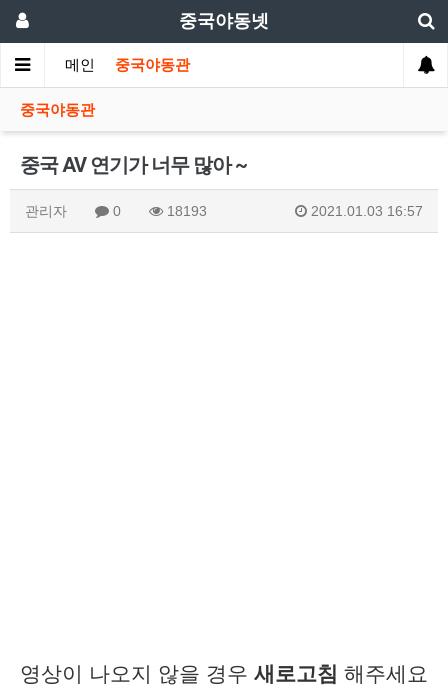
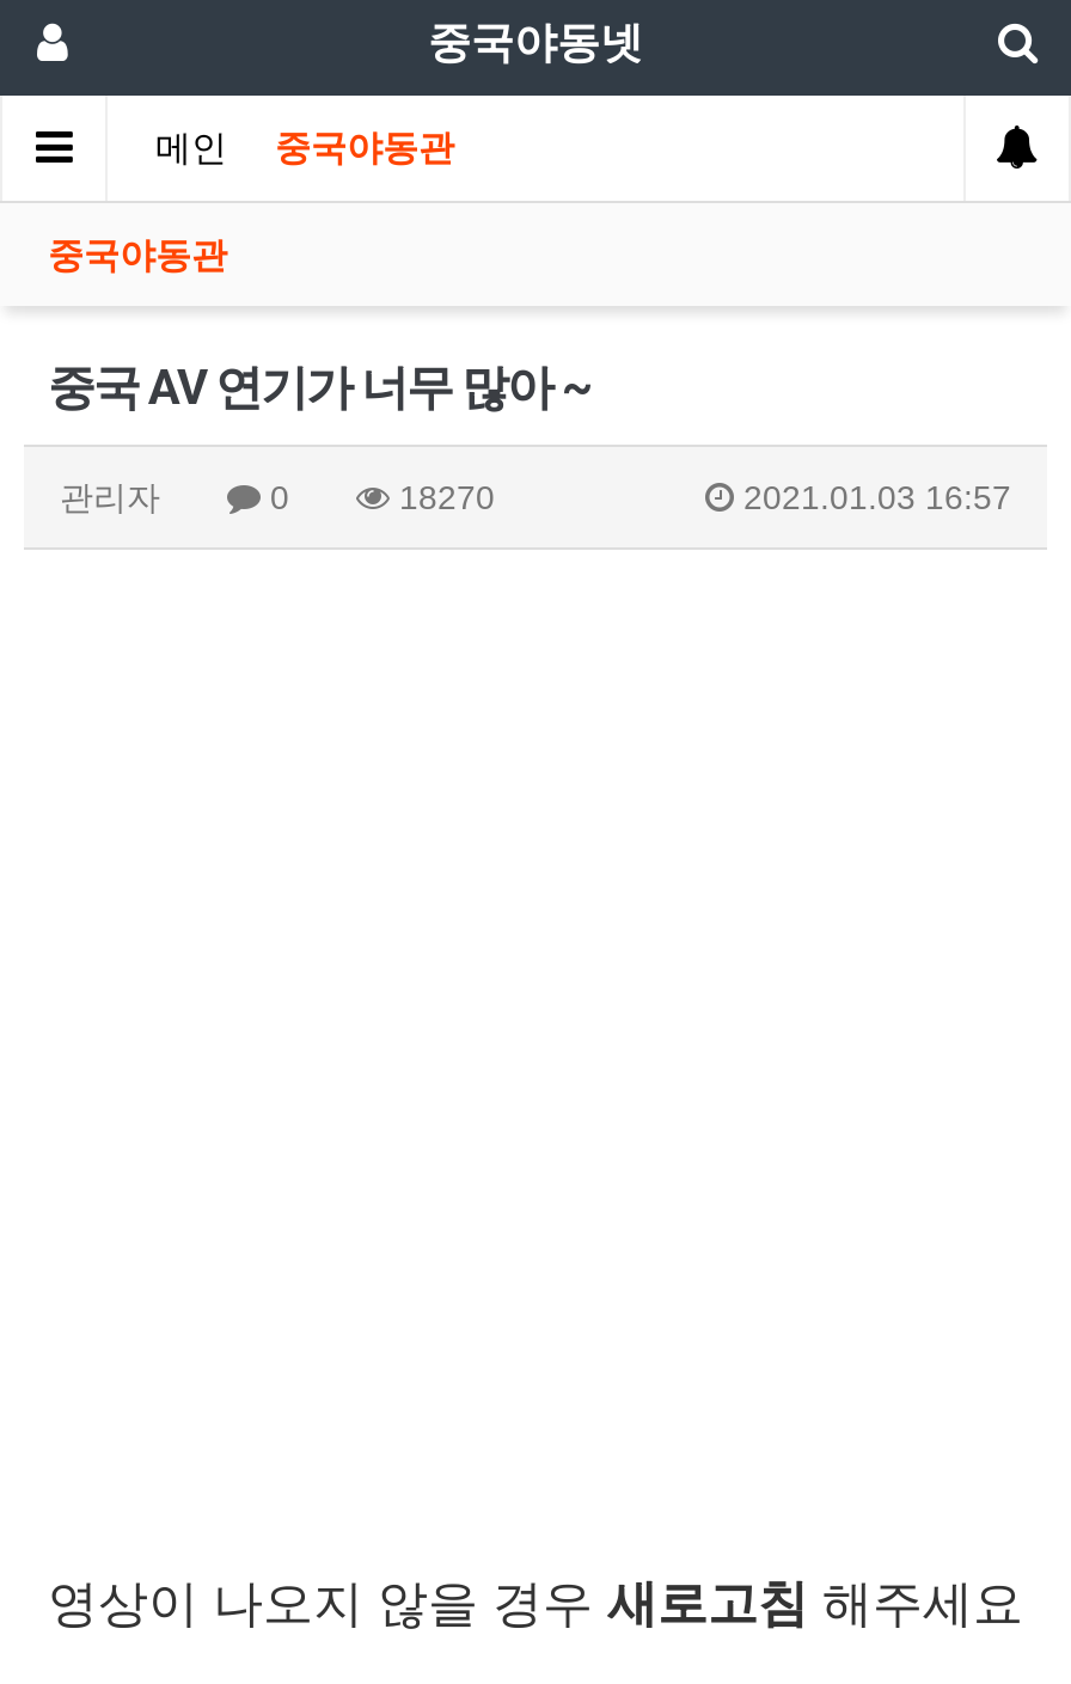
- 18193
+ 18270
